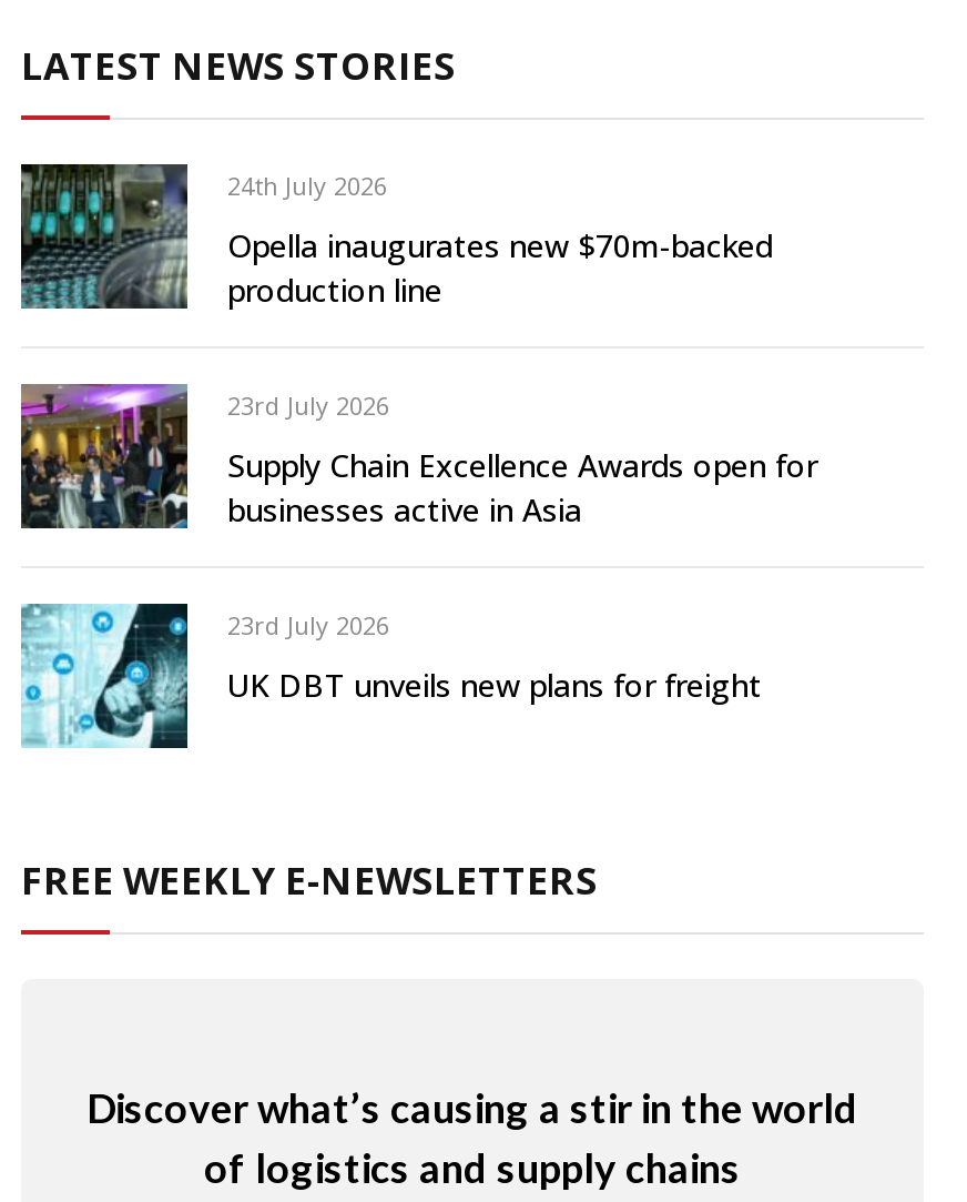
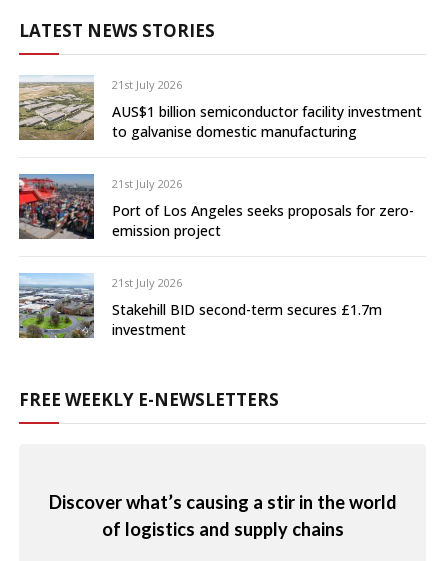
- [image]
- 24th July 2026
+ [image]
+ 21st July 2026

- Opella inaugurates new $70m-backed
- production line
+ AUS$1 billion semiconductor facility investment
+ to galvanise domestic manufacturing

- [image]
- 23rd July 2026
+ [image]
+ 21st July 2026

- Supply Chain Excellence Awards open for
- businesses active in Asia
+ Port of Los Angeles seeks proposals for zero-
+ emission project

- [image]
- 23rd July 2026
+ [image]
+ 21st July 2026

- UK DBT unveils new plans for freight
+ Stakehill BID second-term secures £1.7m
+ investment
